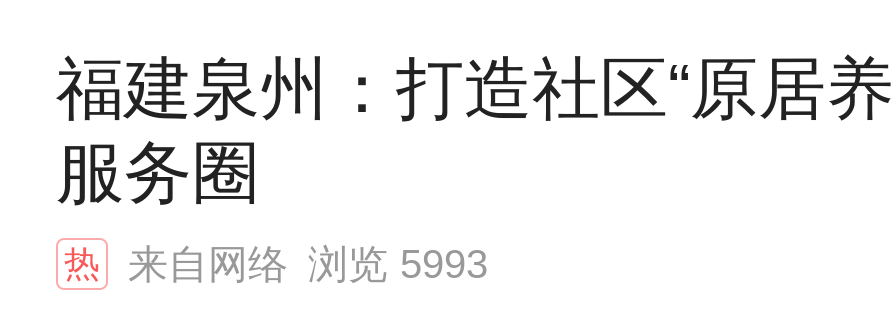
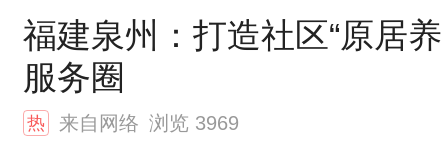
- 来自网络 浏览5993
+ 来自网络 浏览3969
